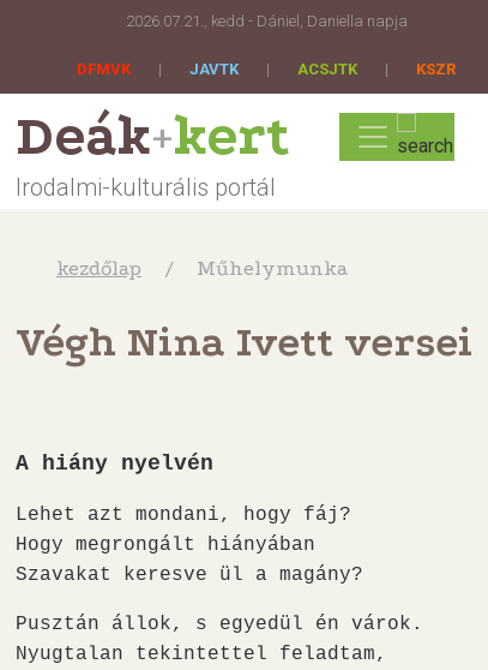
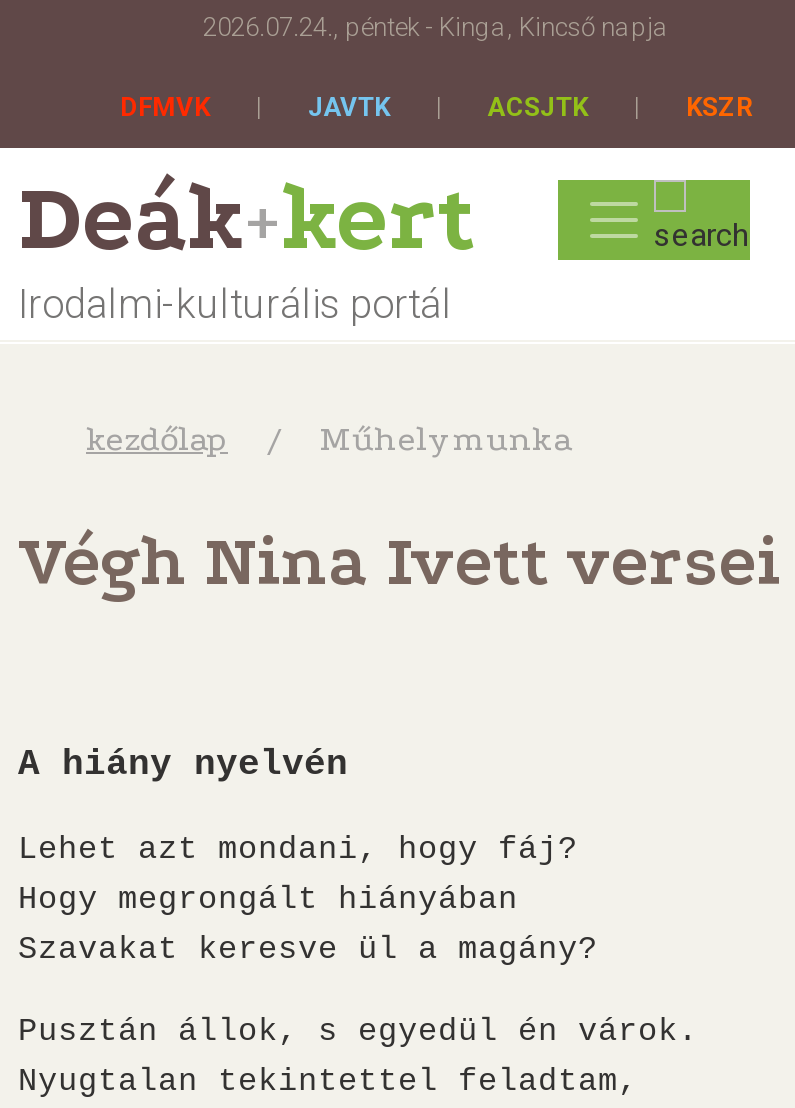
- 2026.07.21., kedd - Dániel, Daniella napja
+ 2026.07.24., péntek - Kinga, Kincső napja
